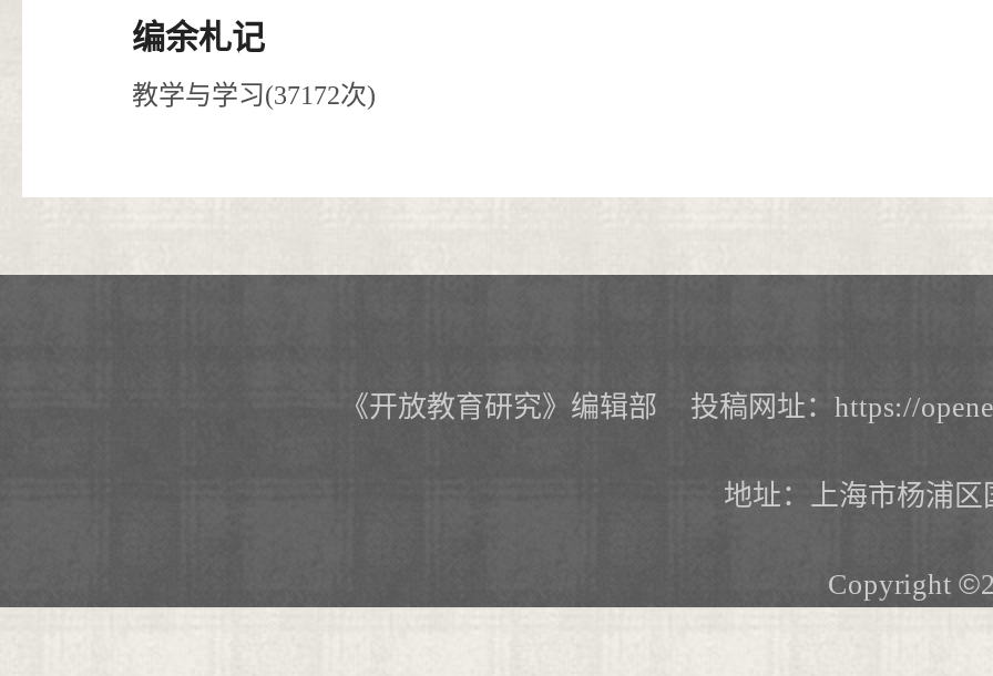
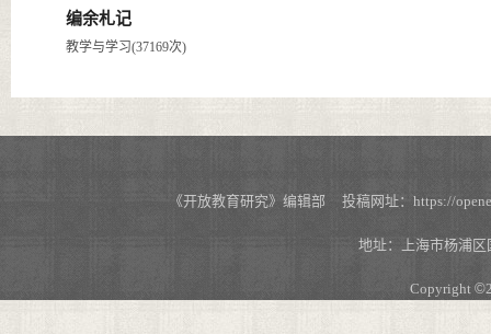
- 教学与学习(37172次)
+ 教学与学习(37169次)
